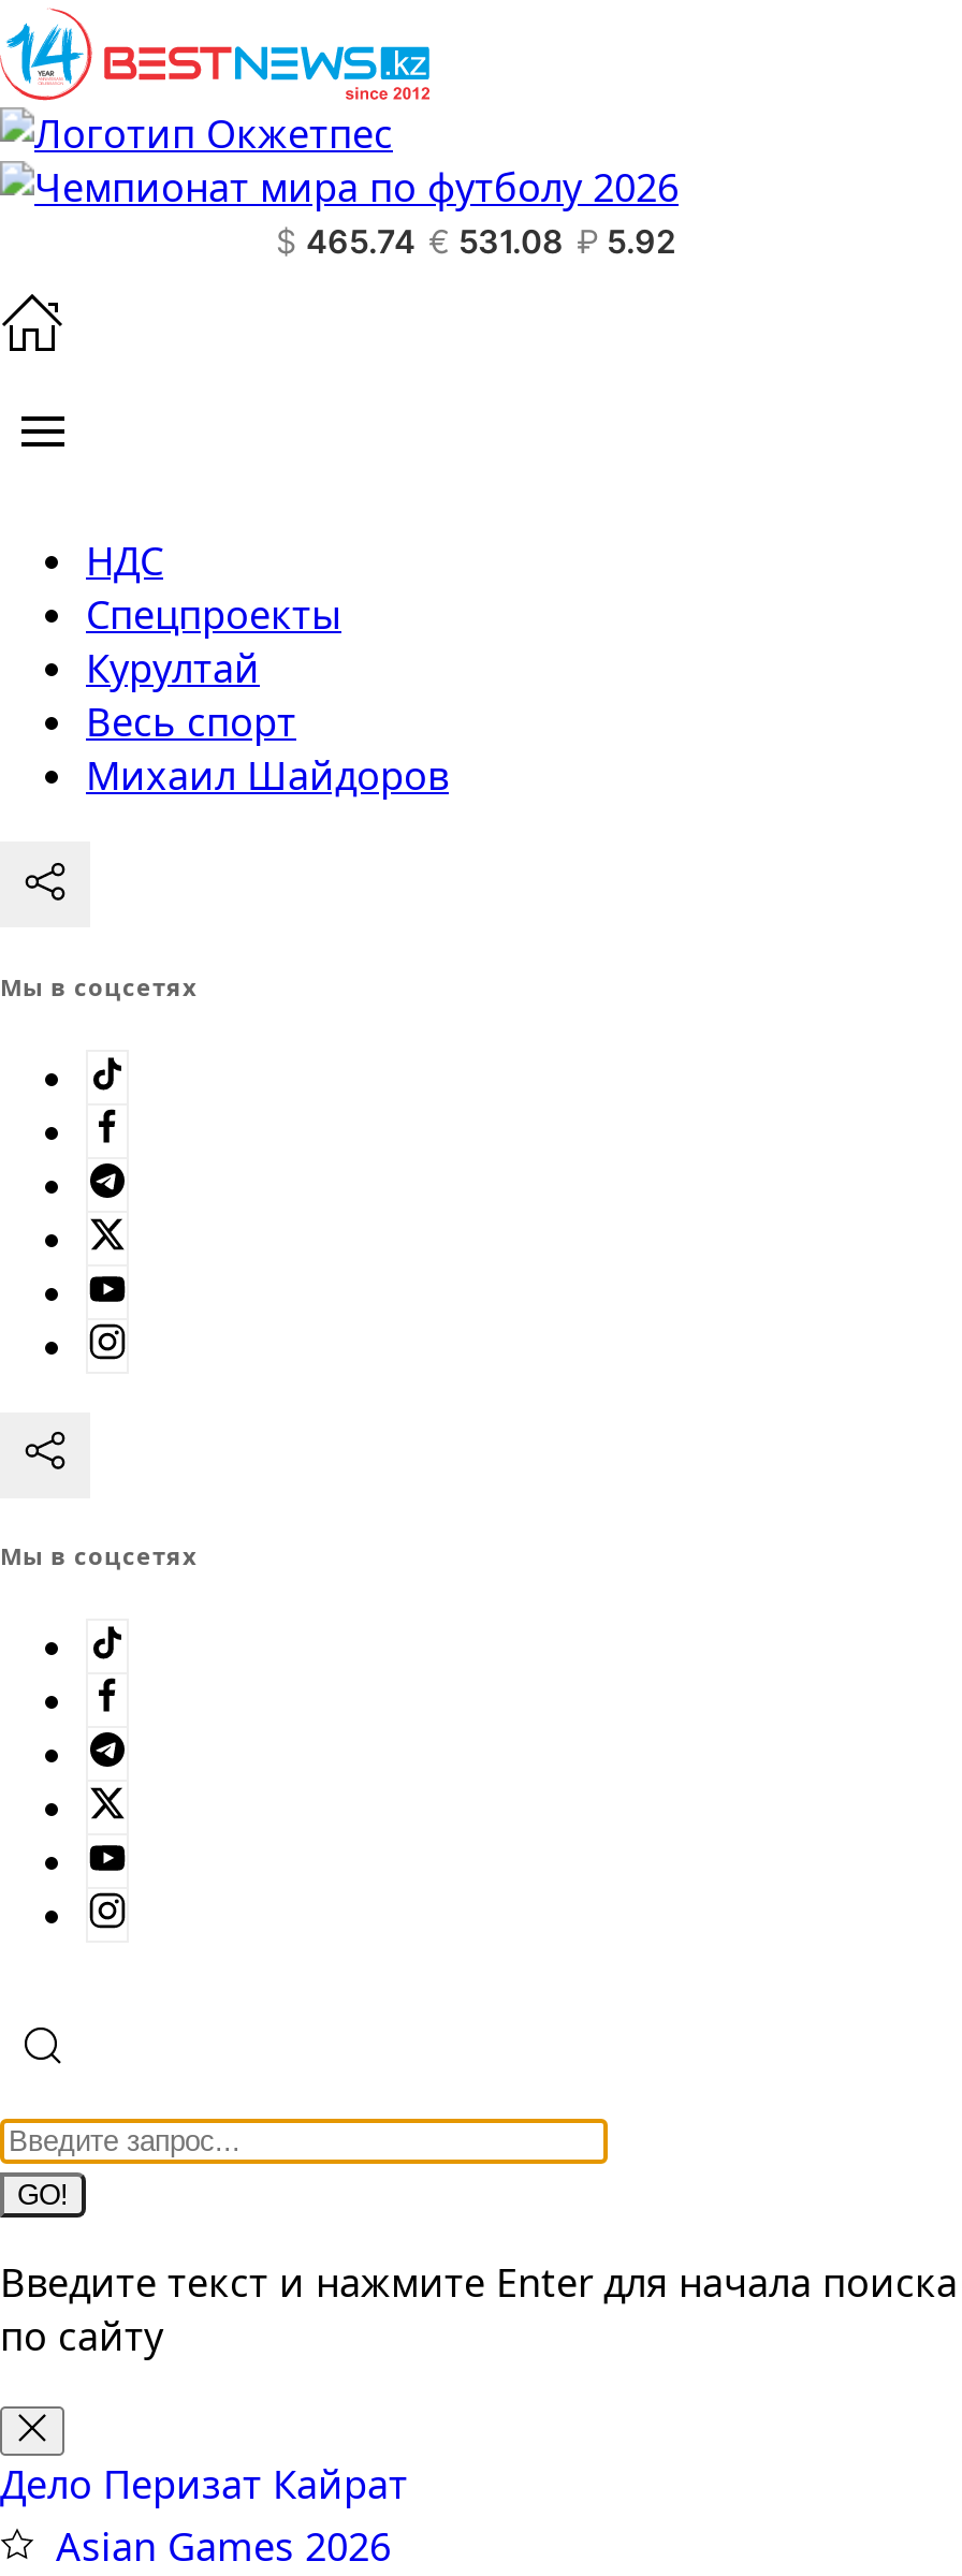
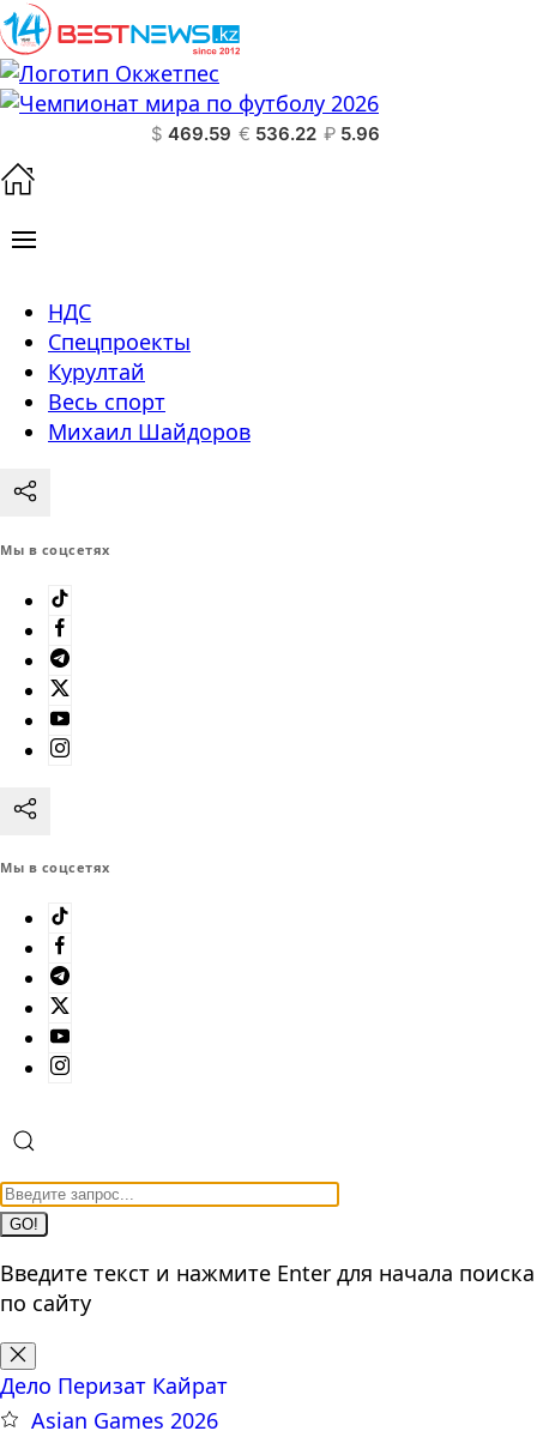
- $ 465.74 € 531.08 ₽ 5.92
+ $ 469.59 € 536.22 ₽ 5.96
